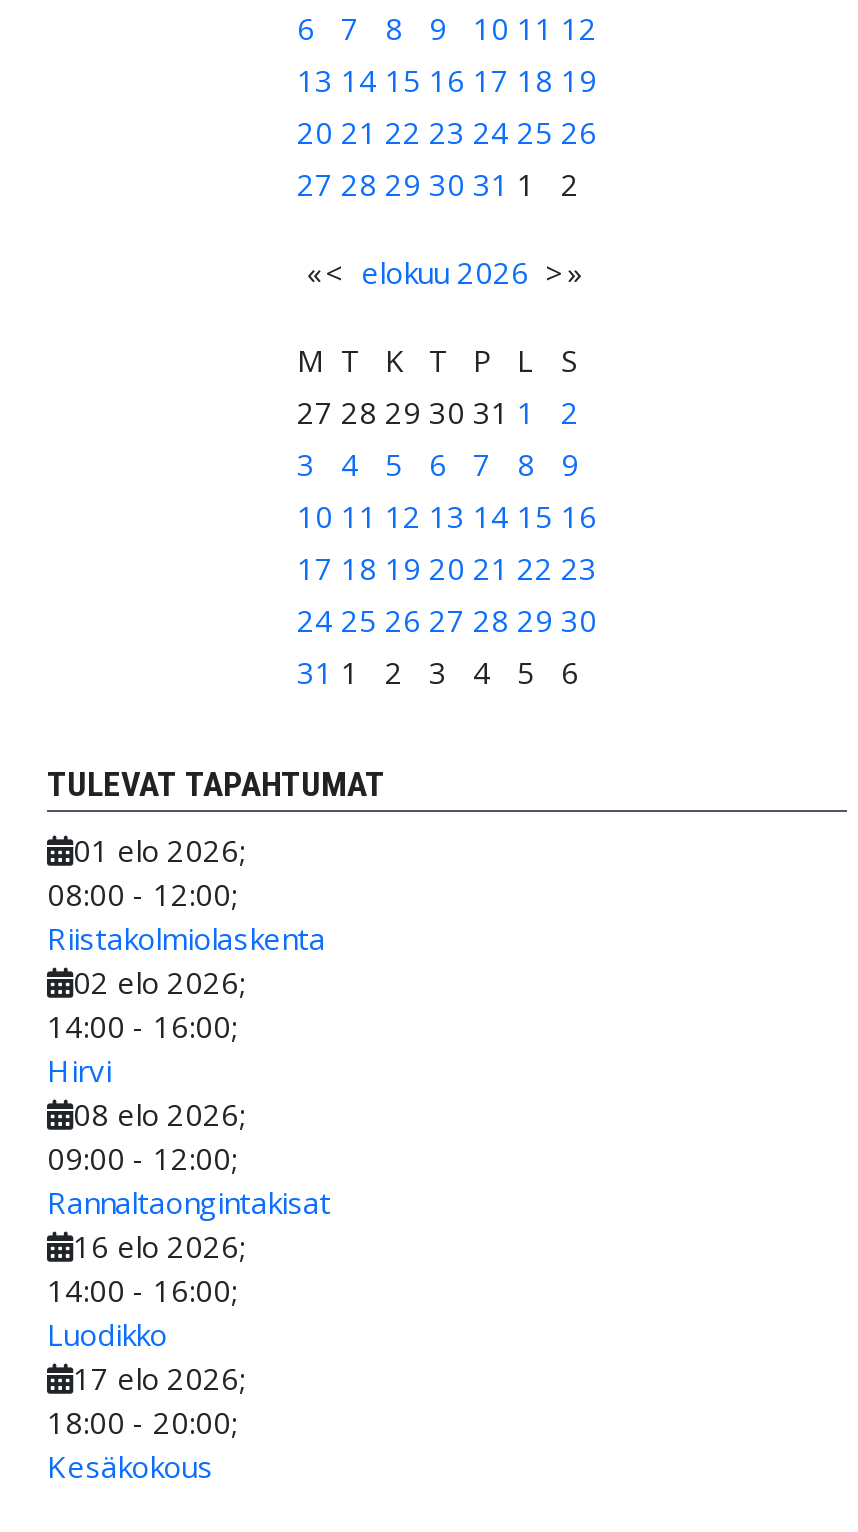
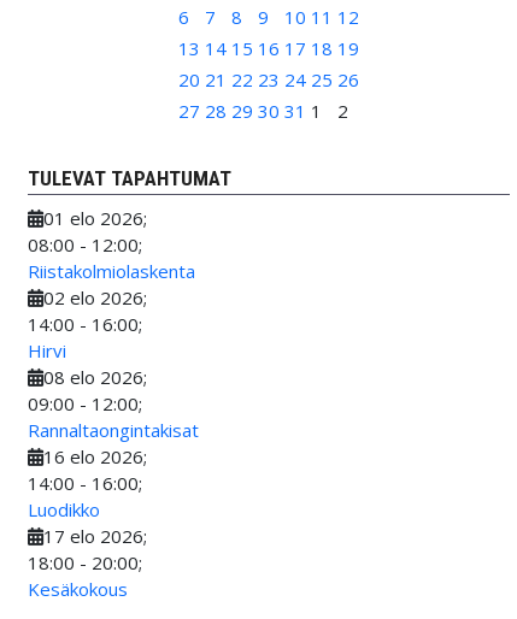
- «< elokuu 2026 > »
- M T K T P L
- S
- 27 28 29 30 31 1
- 2
- 3
- 4
- 5
- 6
- 7
- 8
- 9
- 10 11 12 13 14 15 16
- 17 18 19 20 21 22 23
- 24 25 26 27 28 29 30
- 31 1
- 2
- 3
- 4
- 5
- 6
